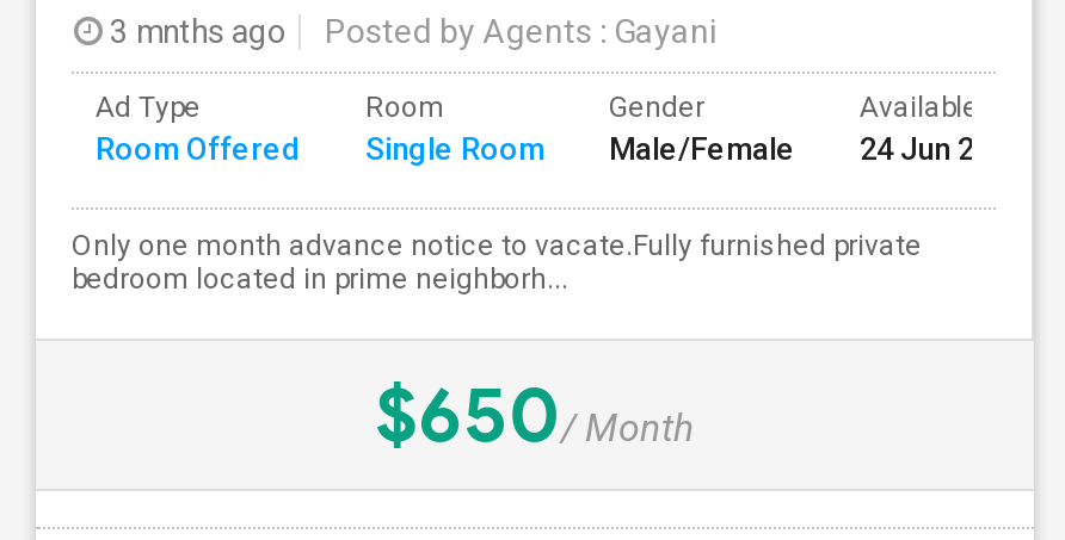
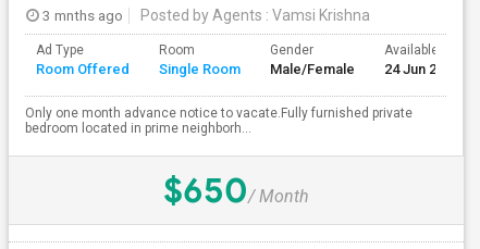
- Posted by Agents: Gayani
+ Posted by Agents: Vamsi Krishna
